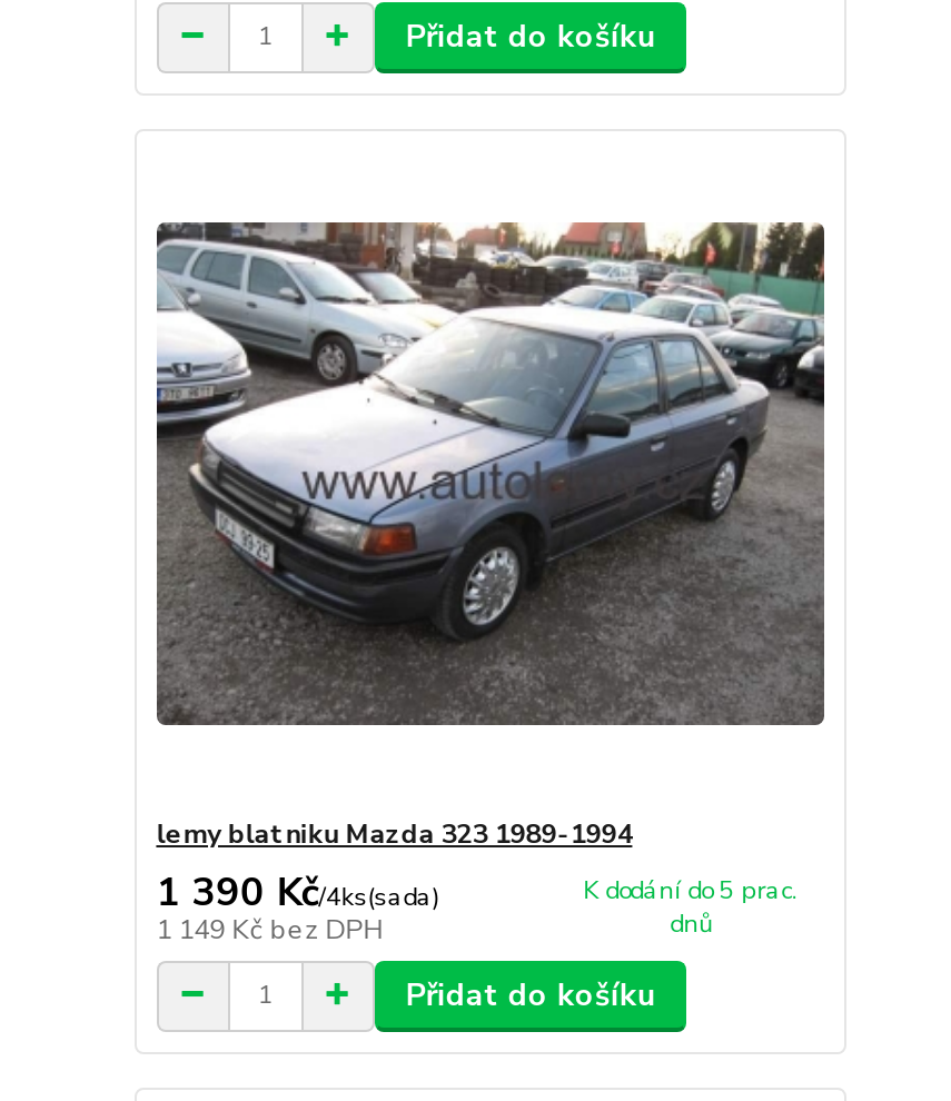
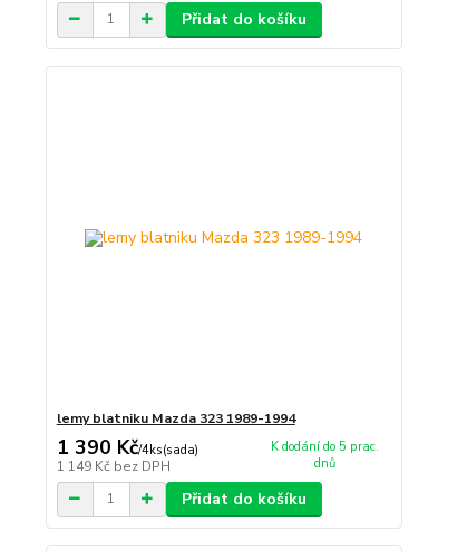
- [image]
